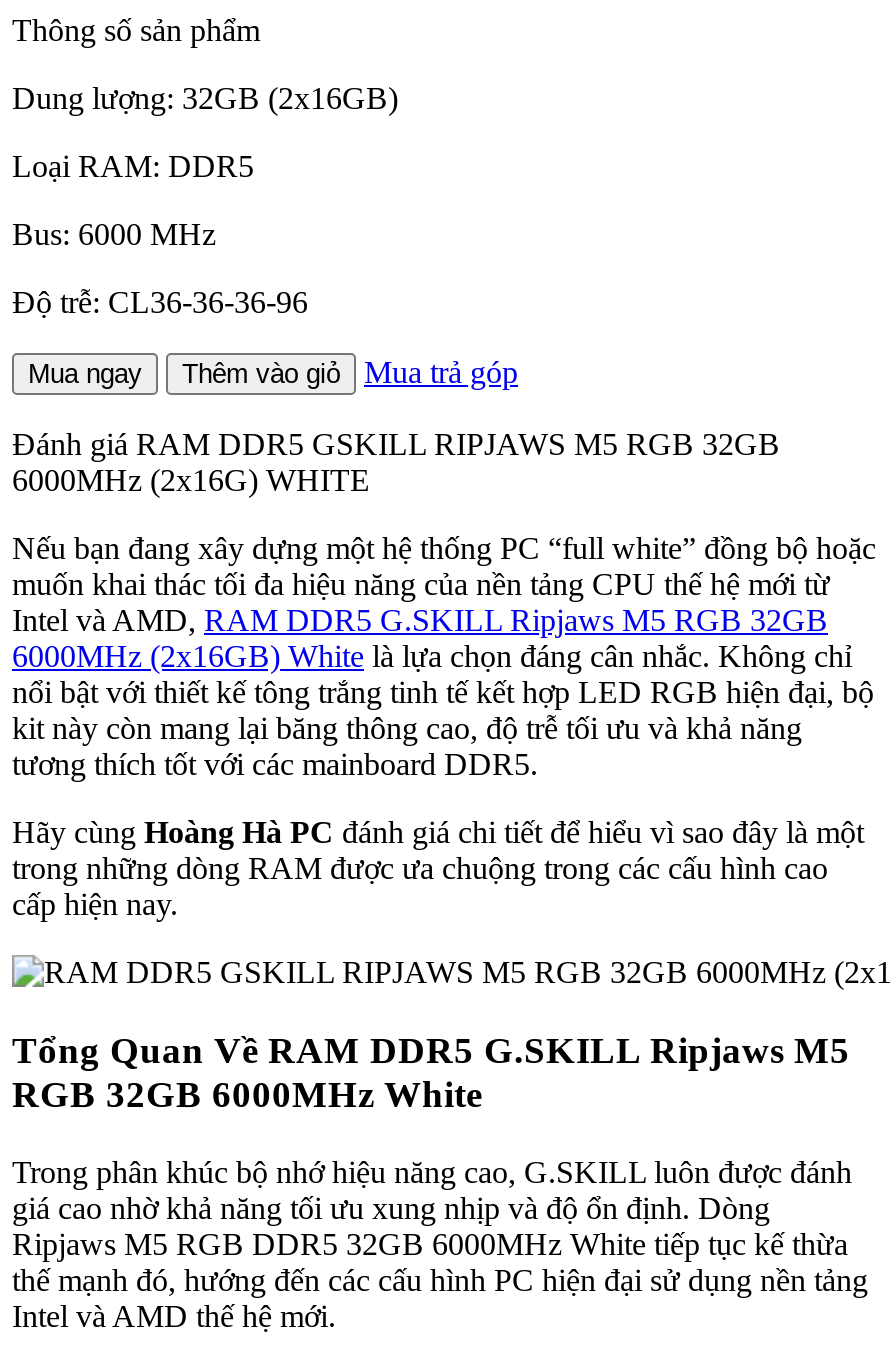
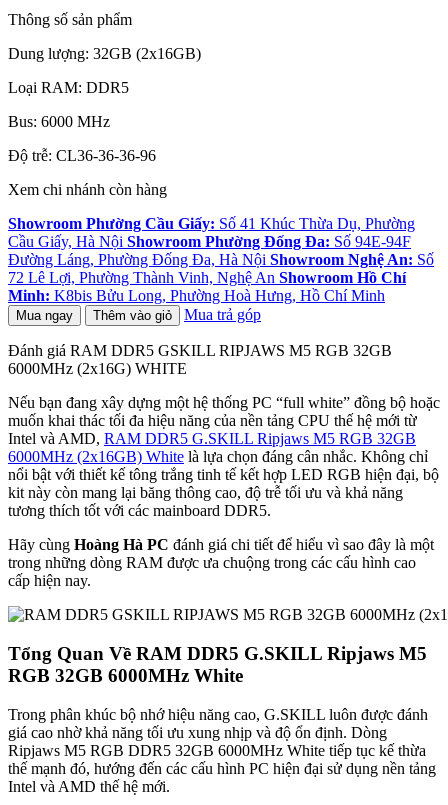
+ Xem chi nhánh còn hàng
+ Showroom Phường Cầu Giấy: Số 41 Khúc Thừa Dụ, Phường
+ Cầu Giấy, Hà Nội Showroom Phường Đống Đa: Số 94E-94F
+ Đường Láng, Phường Đống Đa, Hà Nội Showroom Nghệ An: Số
+ 72 Lê Lợi, Phường Thành Vinh, Nghệ An Showroom Hồ Chí
+ Minh: K8bis Bửu Long, Phường Hoà Hưng, Hồ Chí Minh
